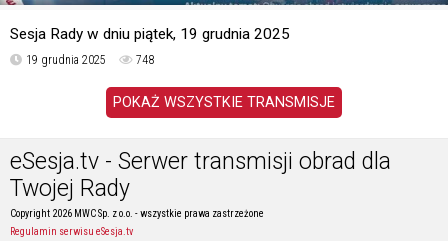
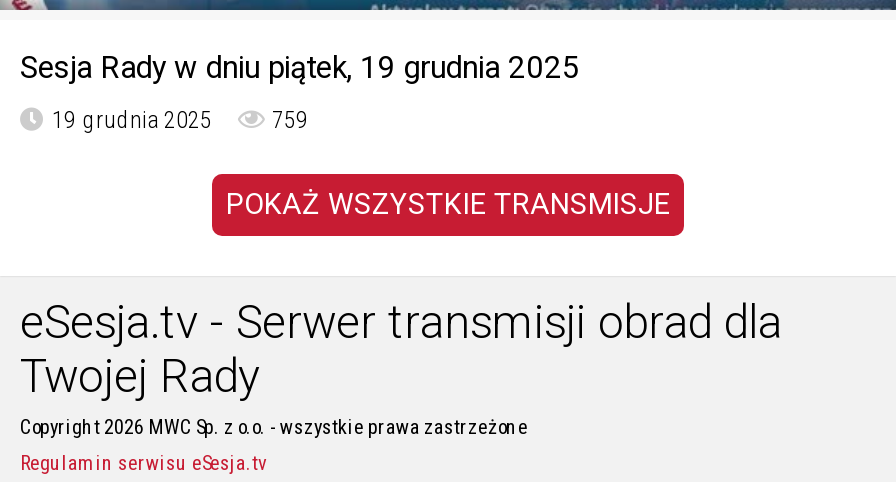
- 19 grudnia 2025 748
+ 19 grudnia 2025 759
